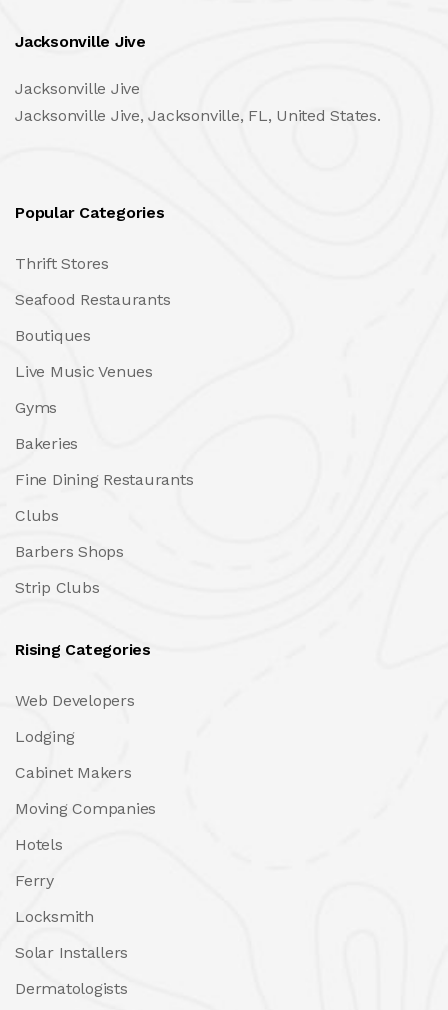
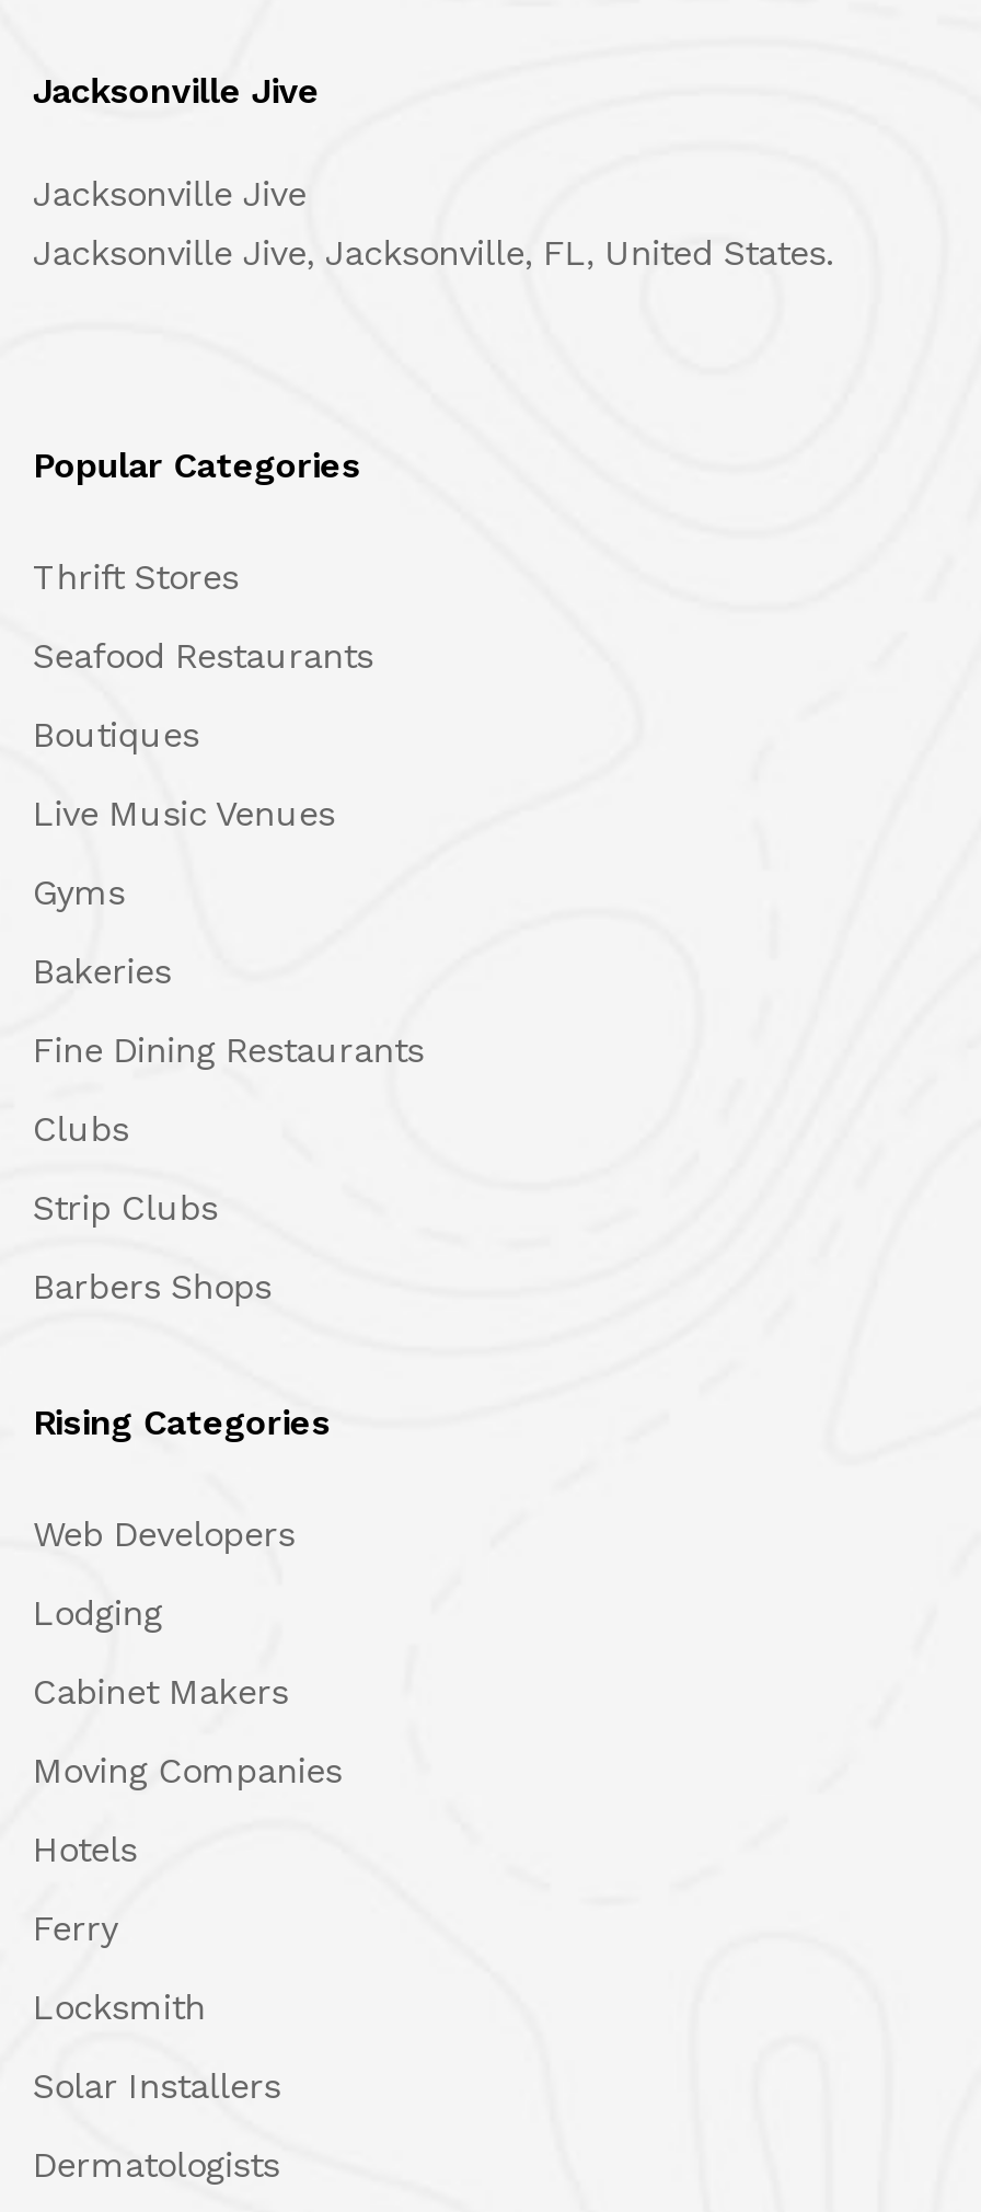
moved down: Barbers Shops

moved up: Strip Clubs
